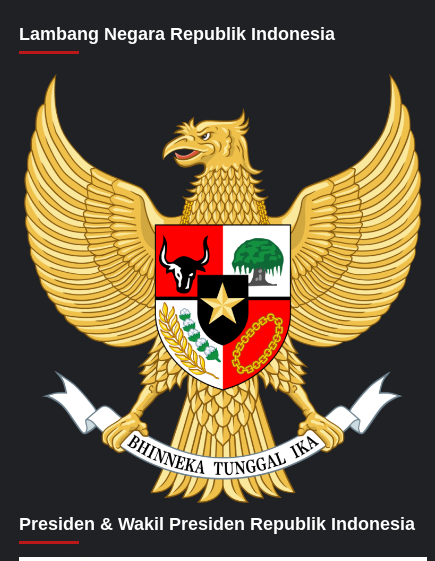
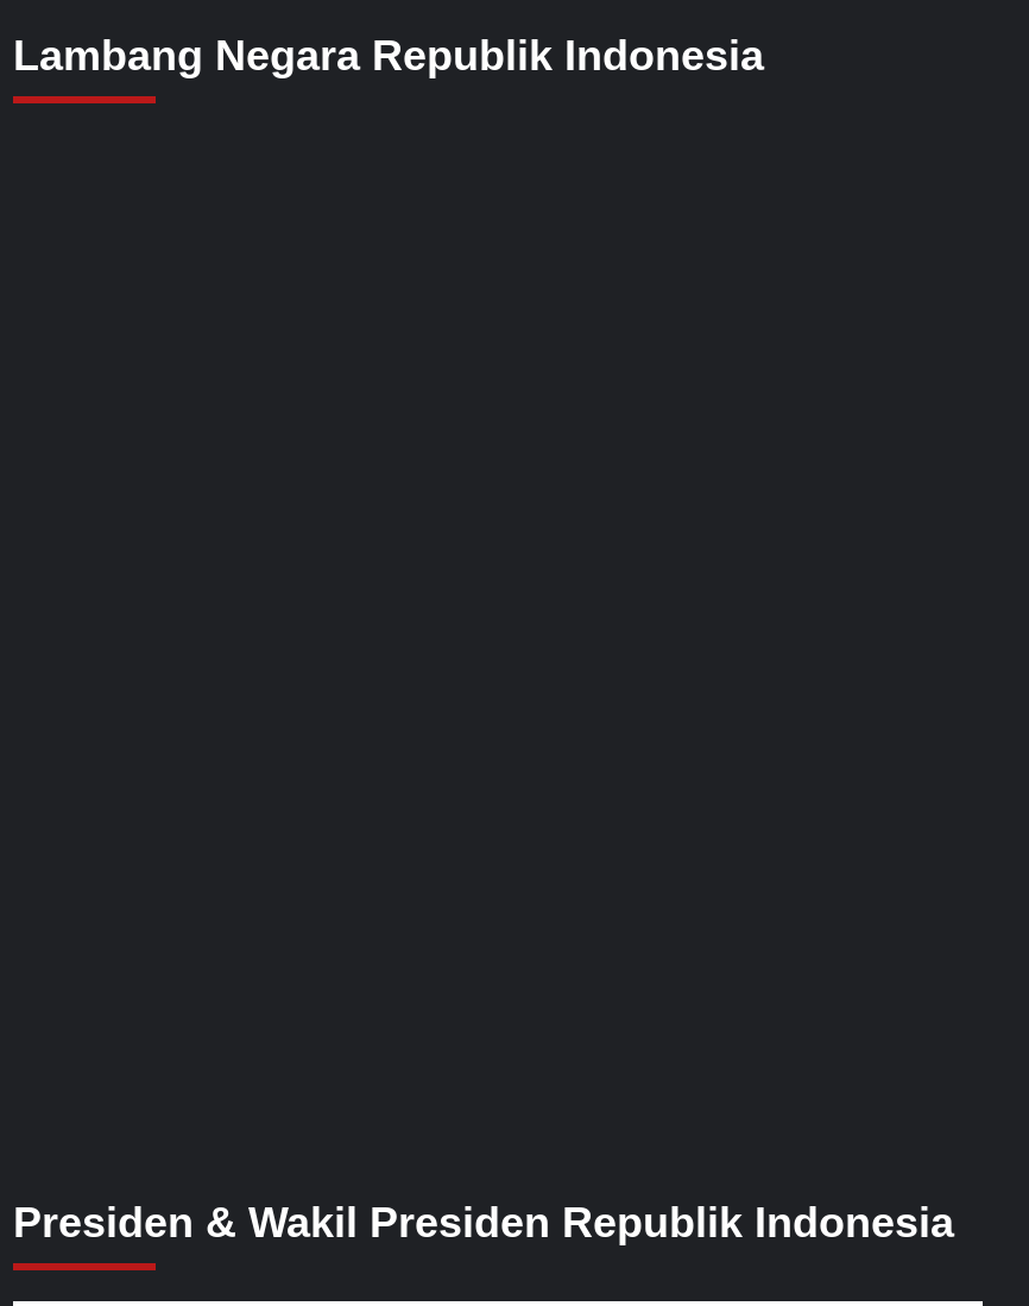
- [image]
